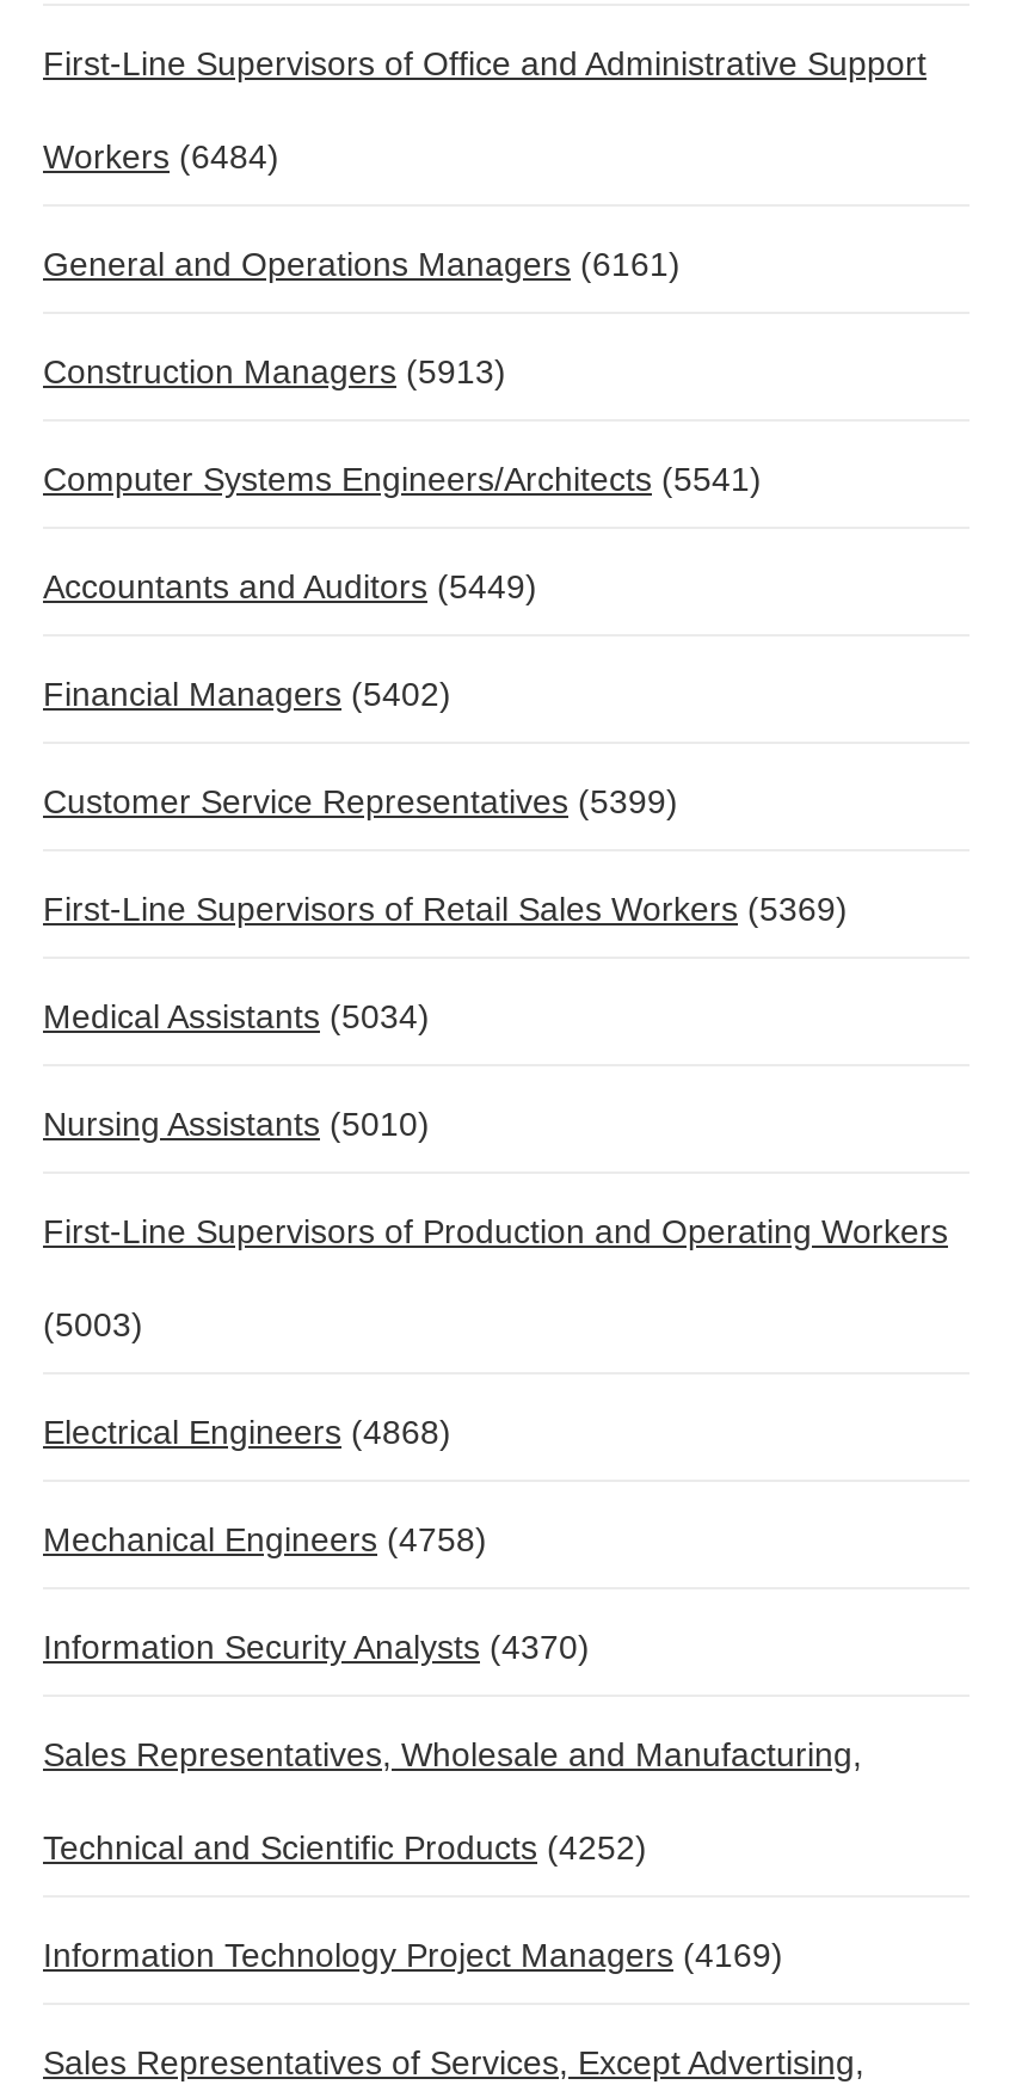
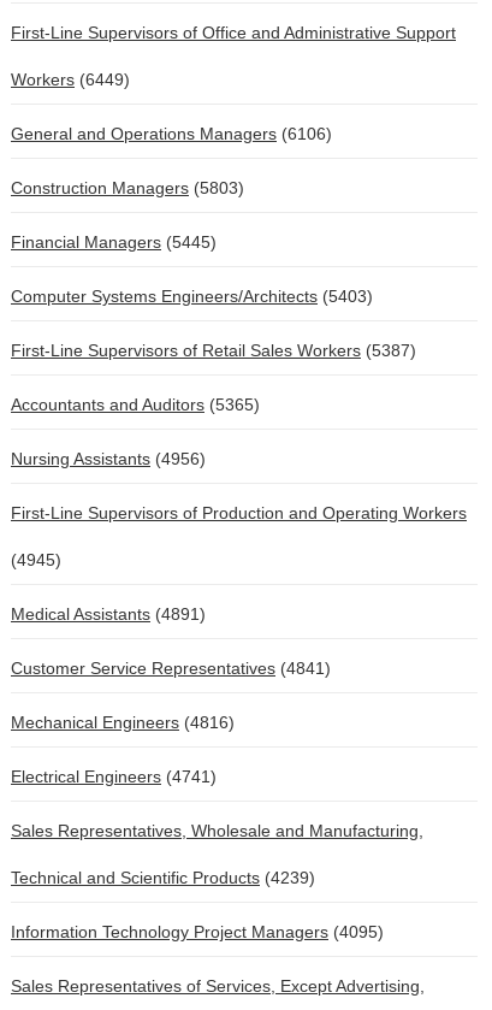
- Workers (6484)
- General and Operations Managers (6161)
- Construction Managers (5913)
- Computer Systems Engineers/Architects (5541)
- Accountants and Auditors (5449)
- Financial Managers (5402)
- Customer Service Representatives (5399)
- First-Line Supervisors of Retail Sales Workers (5369)
- Medical Assistants (5034)
- Nursing Assistants (5010)
+ Workers (6449)
+ General and Operations Managers (6106)
+ Construction Managers (5803)
+ Financial Managers (5445)
+ Computer Systems Engineers/Architects (5403)
+ First-Line Supervisors of Retail Sales Workers (5387)
+ Accountants and Auditors (5365)
+ Nursing Assistants (4956)

moved up: First-Line Supervisors of Production and Operating Workers

- (5003)
- Electrical Engineers (4868)
- Mechanical Engineers (4758)
- Information Security Analysts (4370)
+ (4945)
+ Medical Assistants (4891)
+ Customer Service Representatives (4841)
+ Mechanical Engineers (4816)
+ Electrical Engineers (4741)

- Technical and Scientific Products (4252)
+ Technical and Scientific Products (4239)

- Information Technology Project Managers (4169)
+ Information Technology Project Managers (4095)
